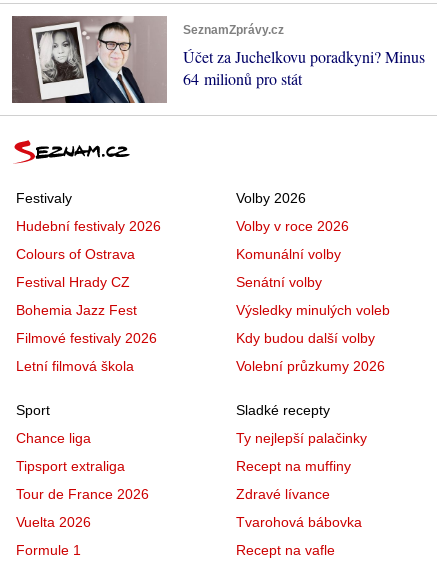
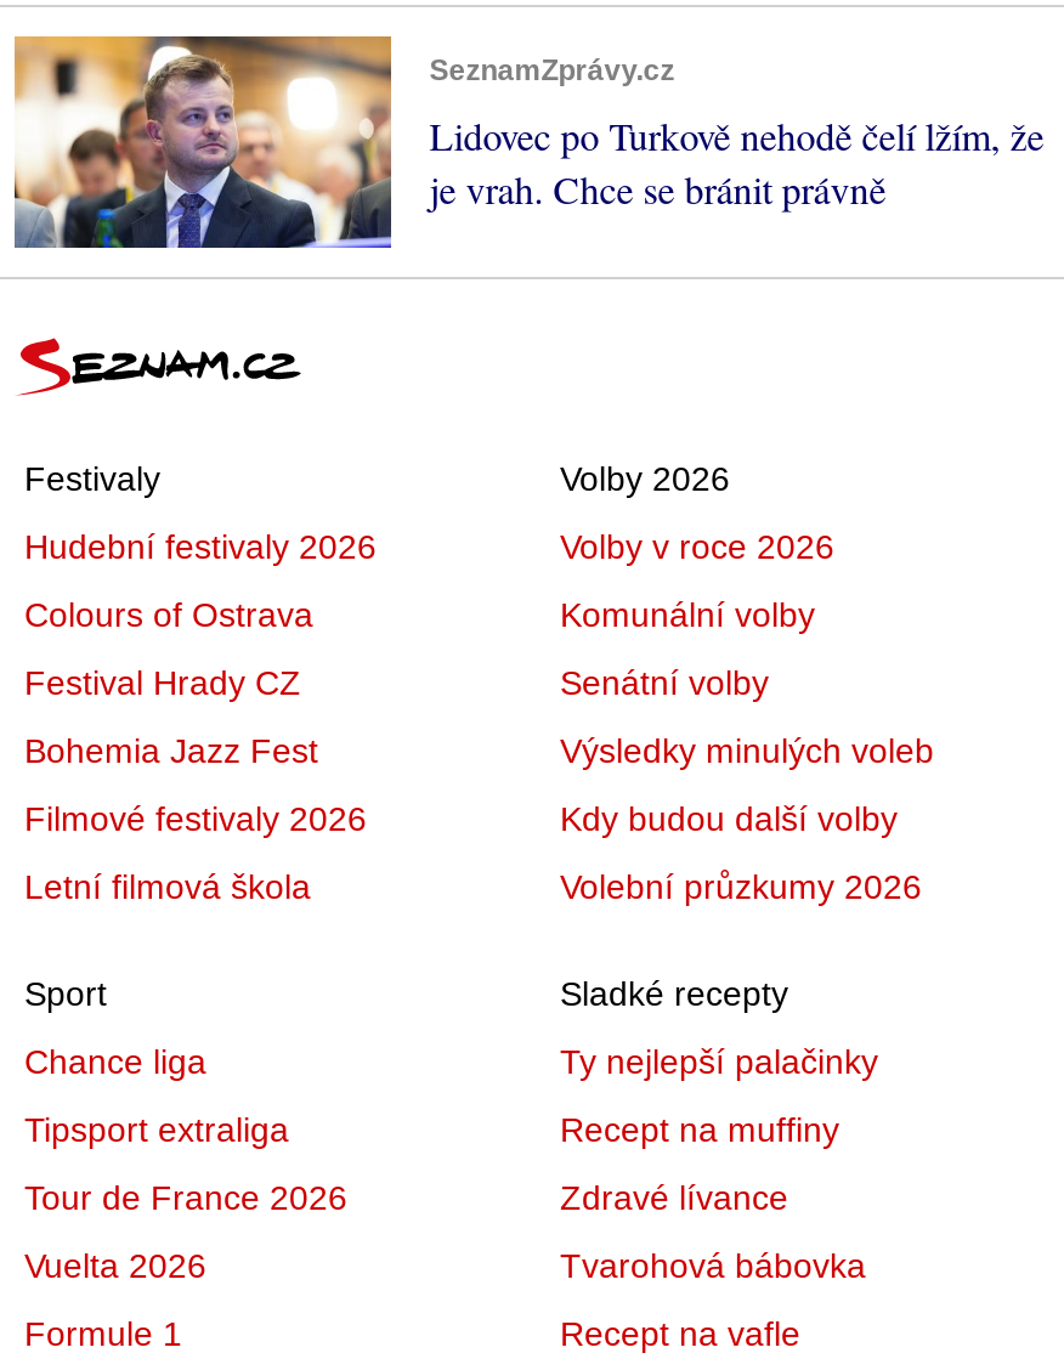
- [image]
- Účet za Juchelkovu poradkyni? Minus
- 64 milionů pro stát
+ [image]
+ Lidovec po Turkově nehodě čelí lžím, že
+ je vrah. Chce se bránit právně
